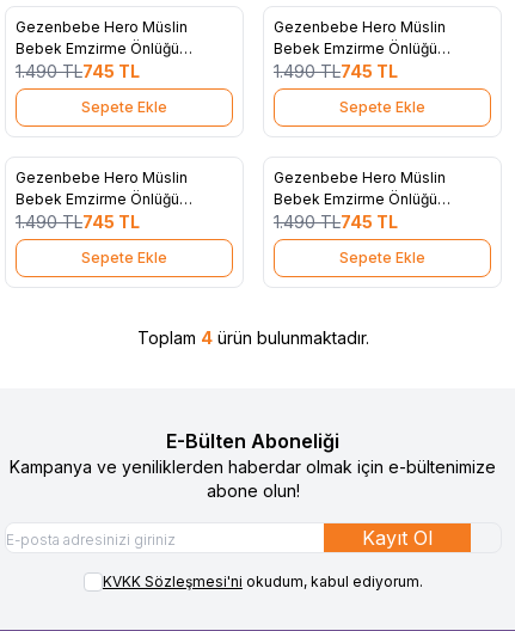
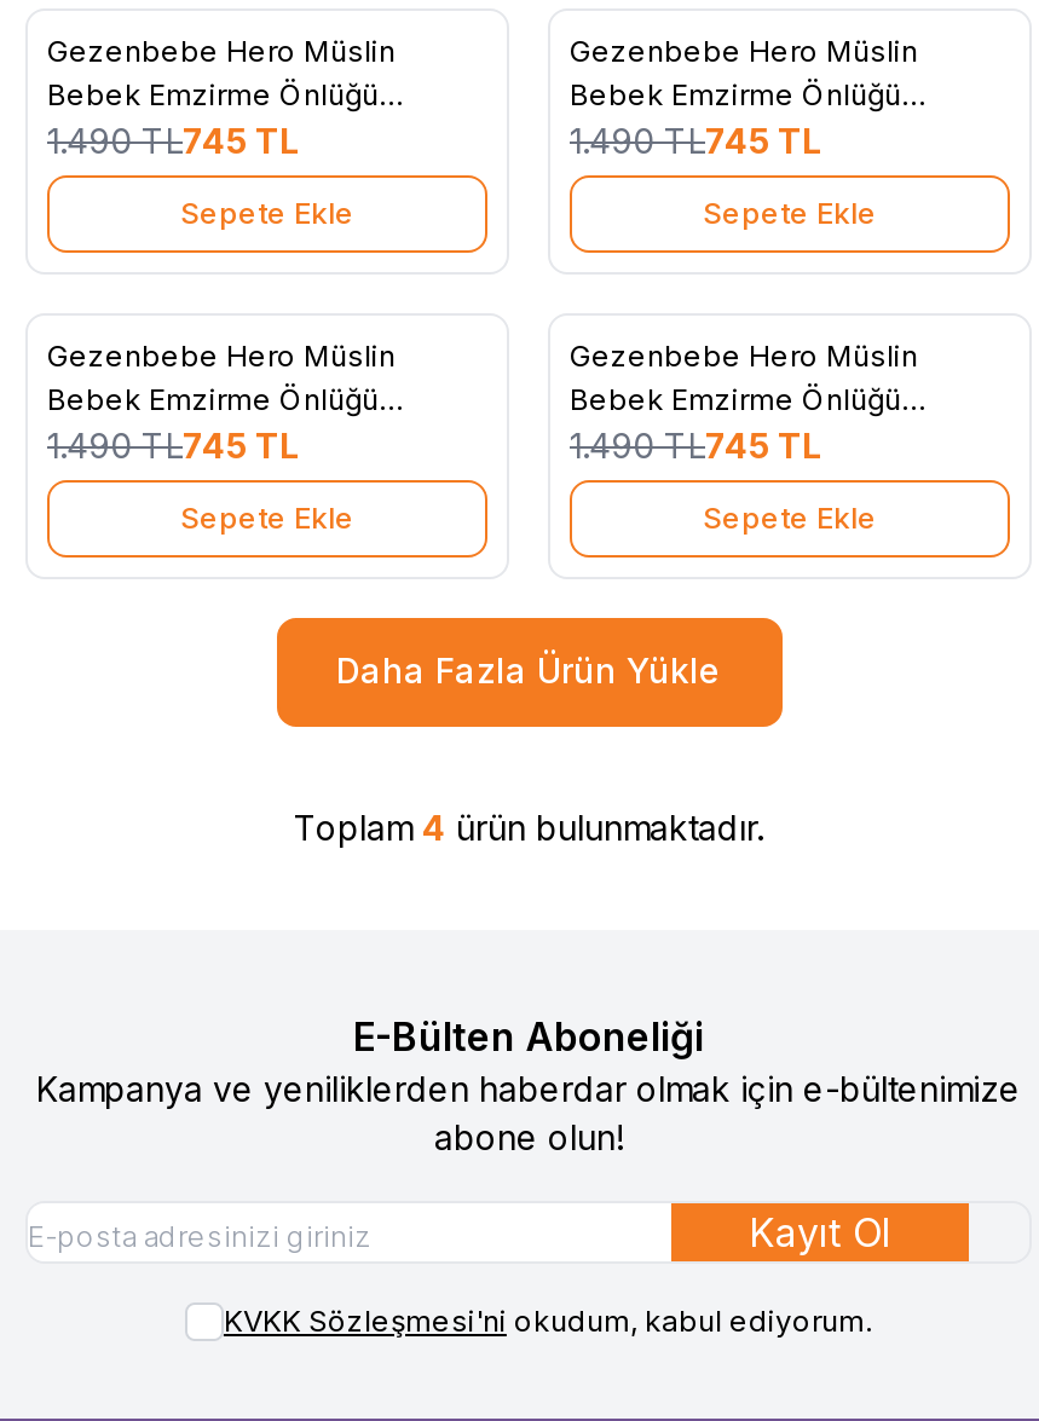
+ Daha Fazla Ürün Yükle
